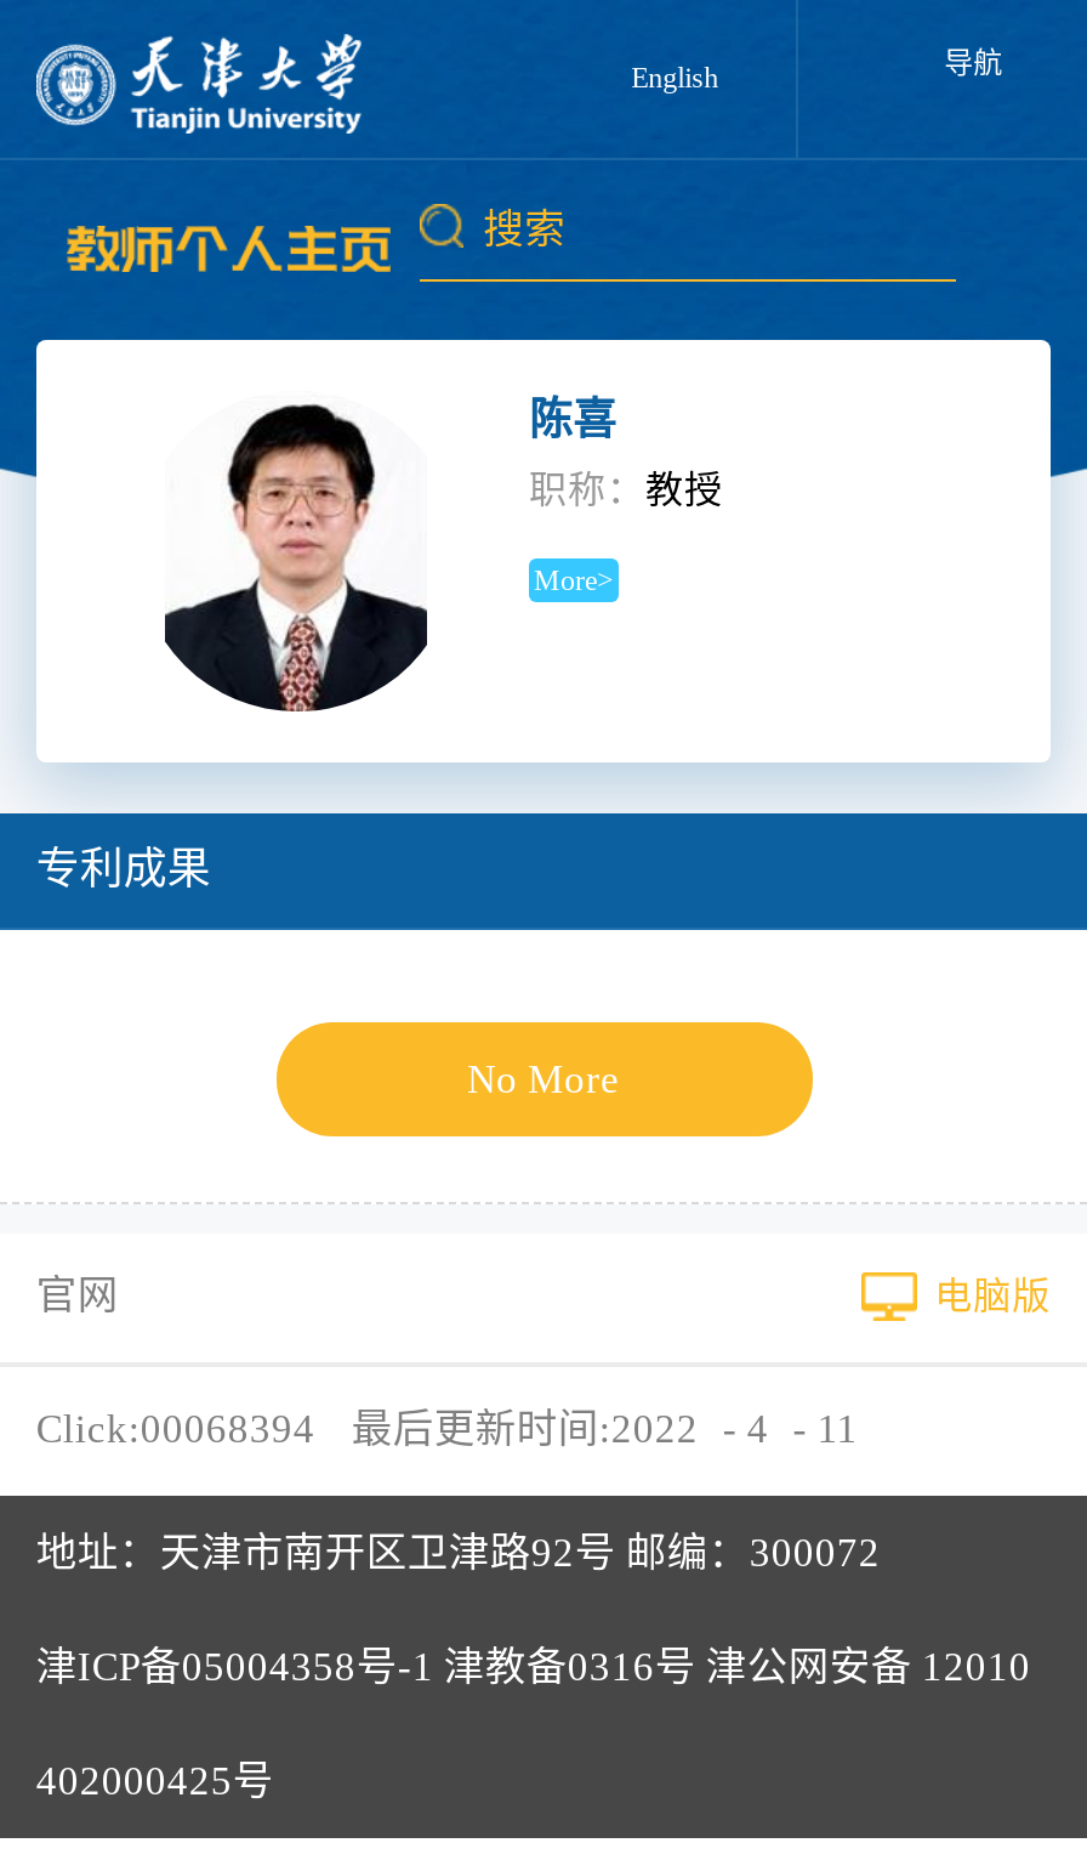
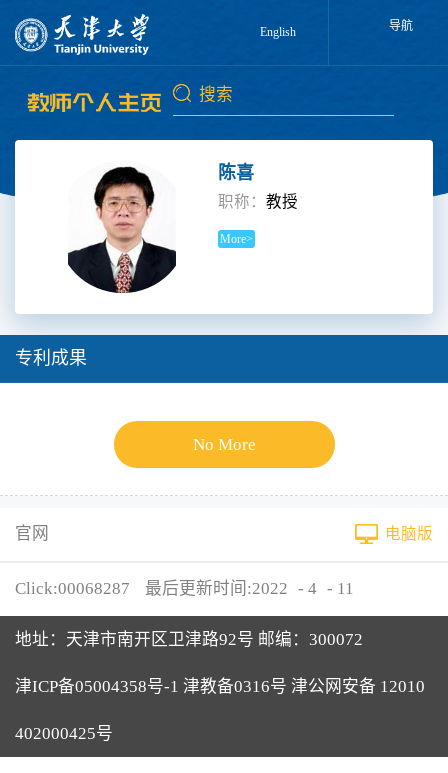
- Click:00068394 最后更新时间:2022 - 4 - 11
+ Click:00068287 最后更新时间:2022 - 4 - 11
